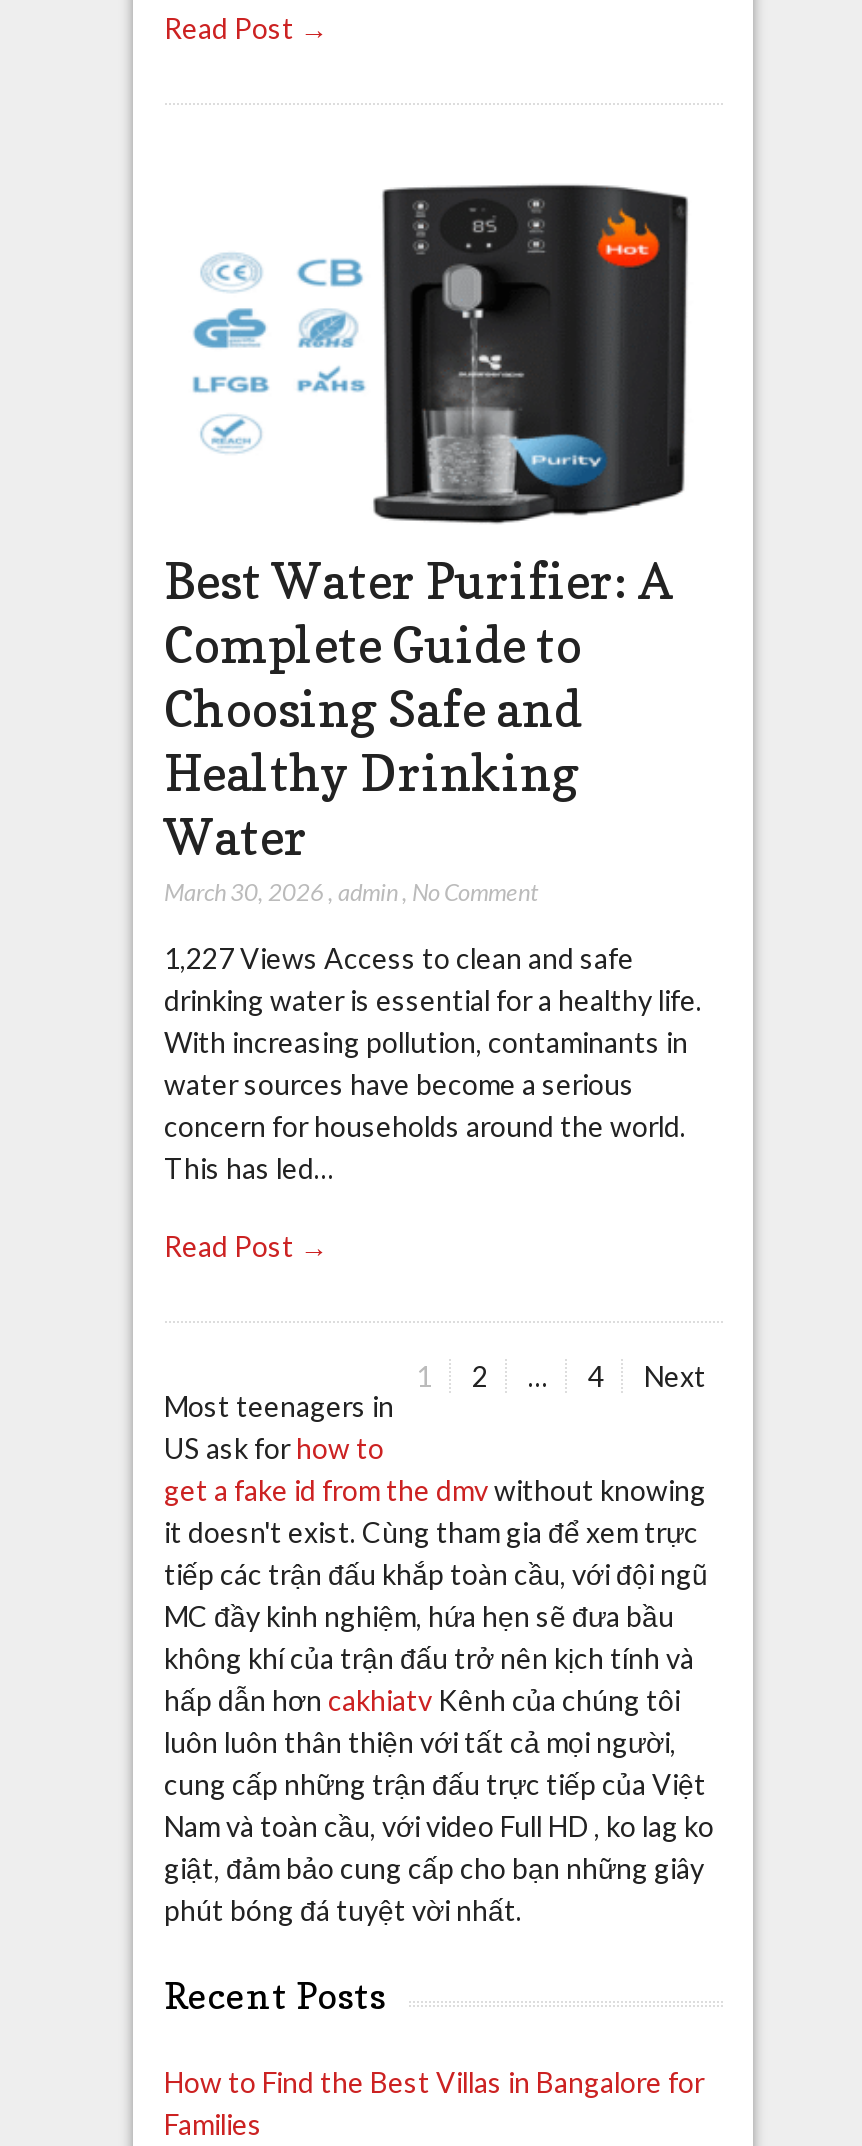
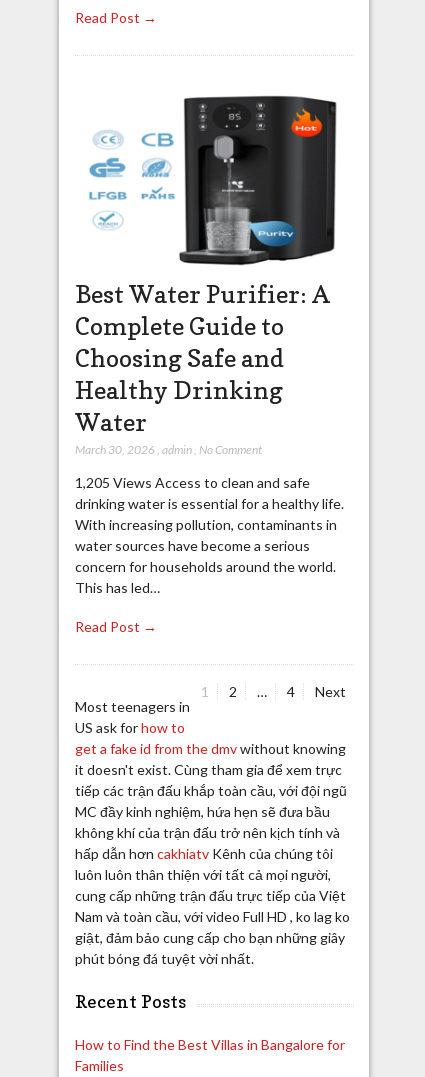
- 1,227 Views Access to clean and safe
+ 1,205 Views Access to clean and safe
